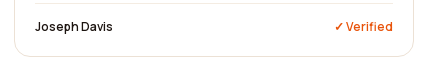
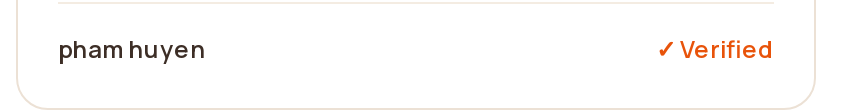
- Joseph Davis
+ pham huyen
